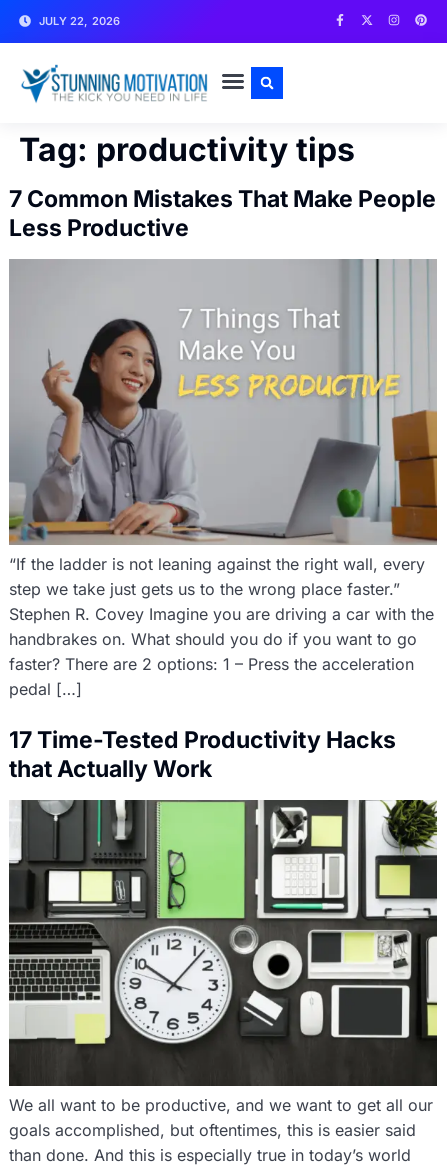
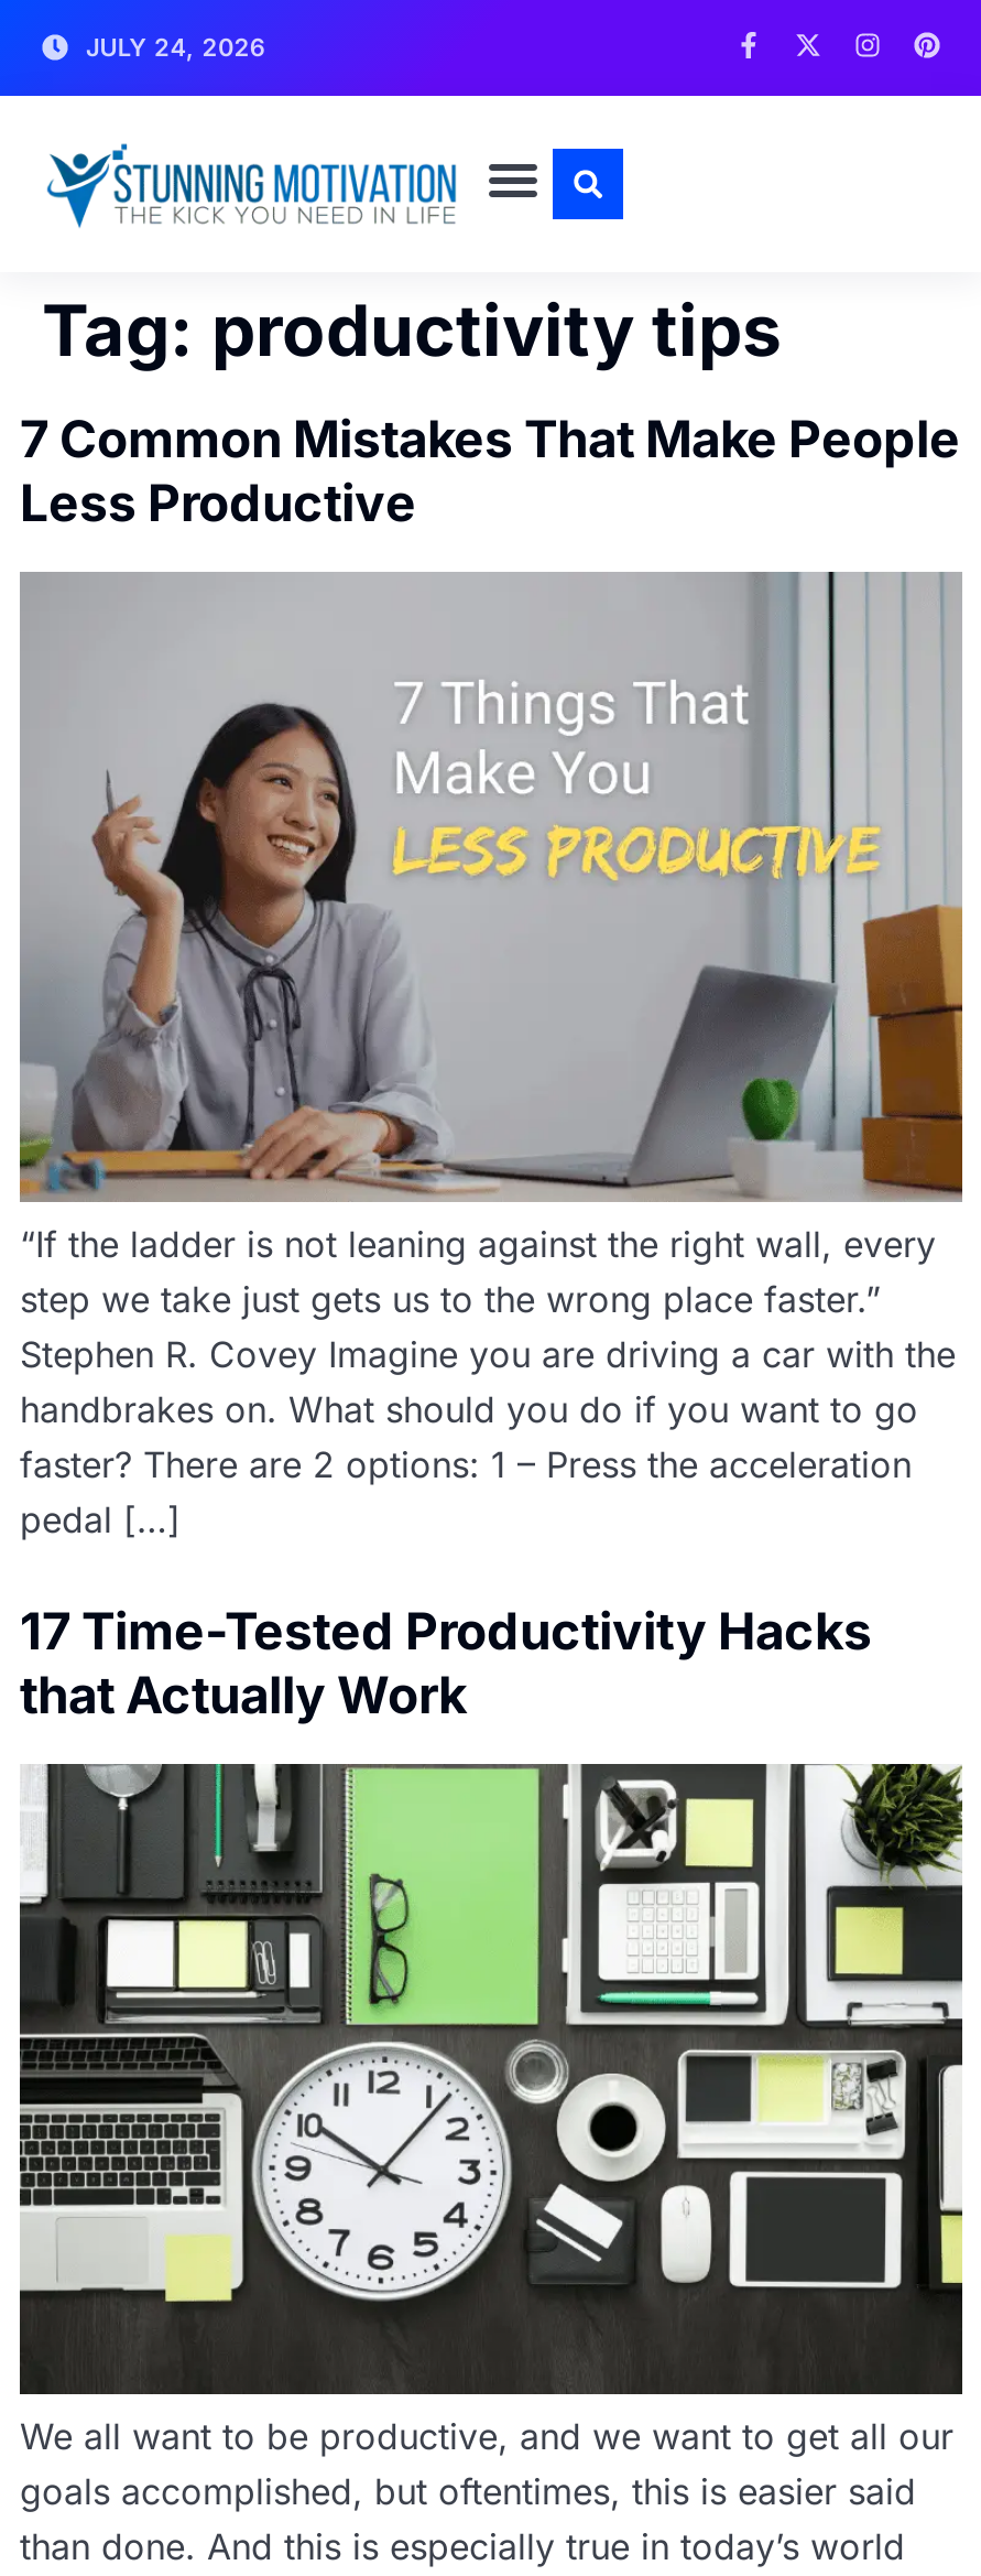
- JULY 22, 2026
+ JULY 24, 2026
